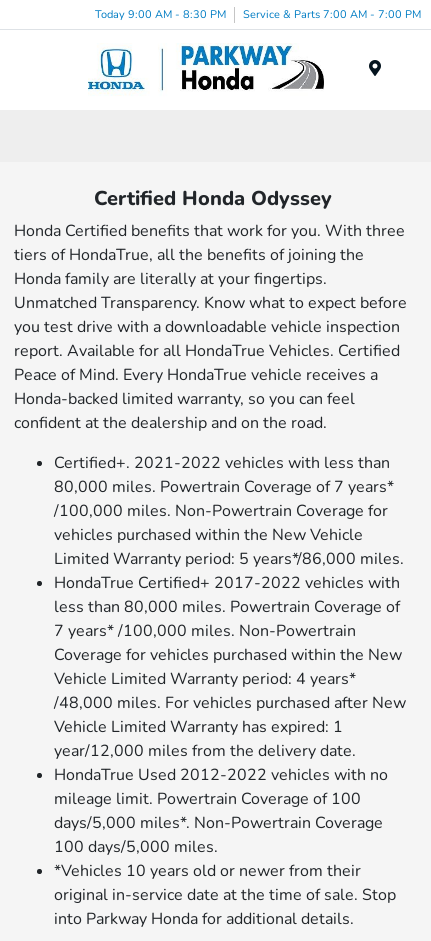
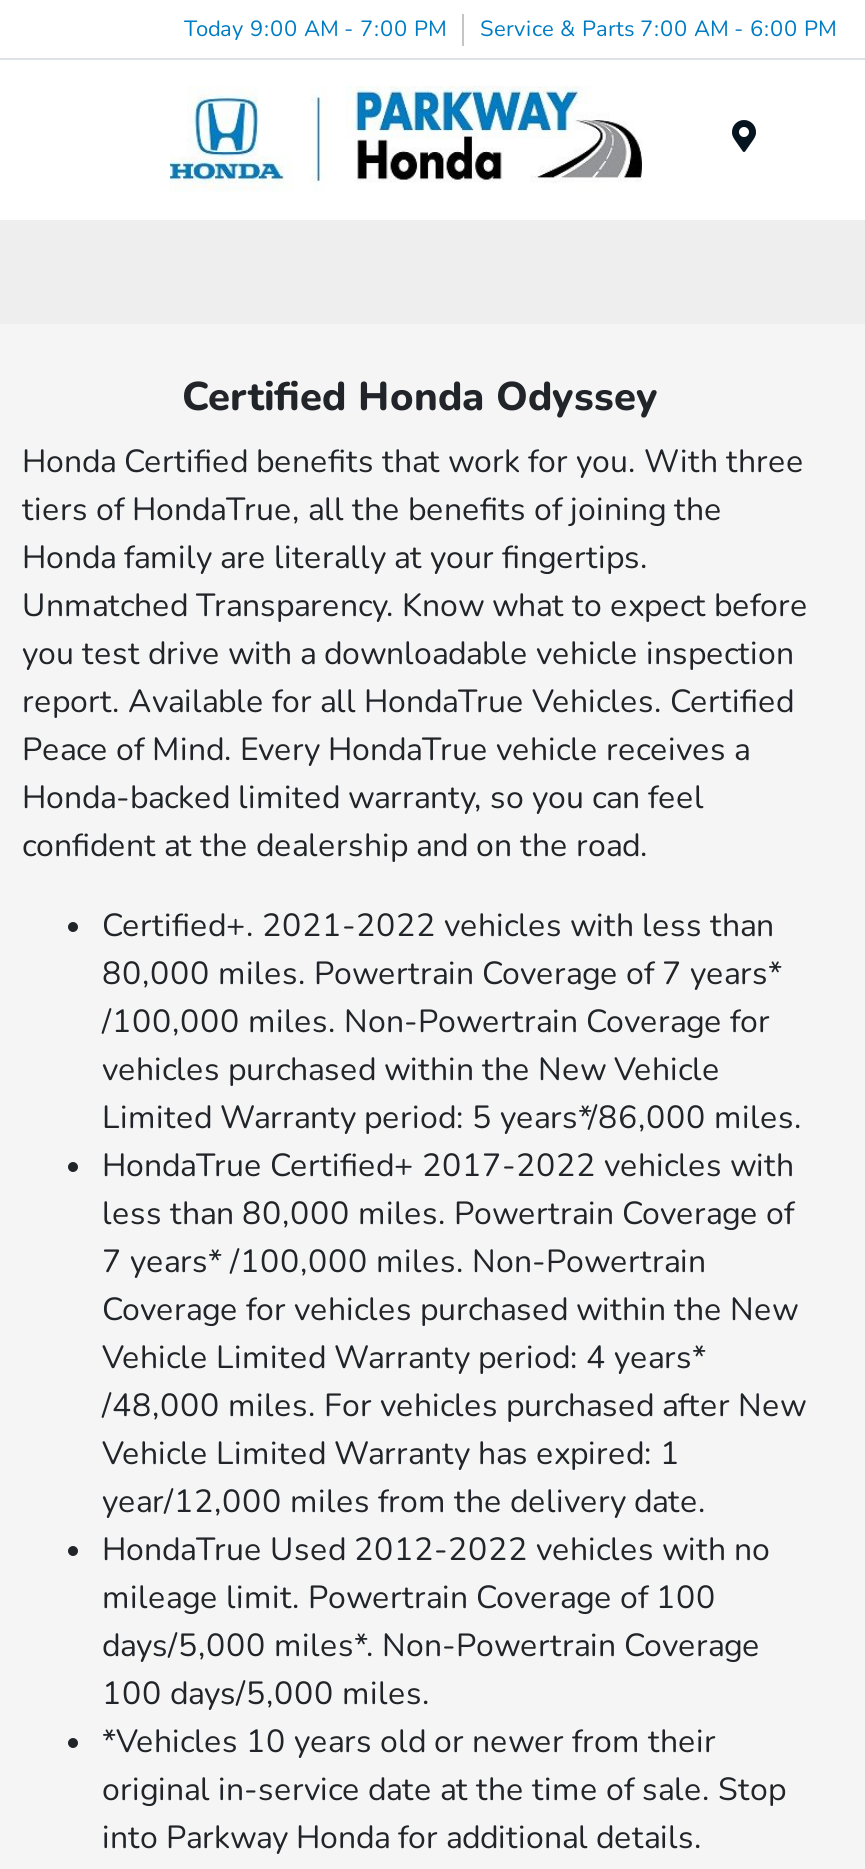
- Today 9:00 AM - 8:30 PM
+ Today 9:00 AM - 7:00 PM

- Service & Parts 7:00 AM - 7:00 PM
+ Service & Parts 7:00 AM - 6:00 PM
